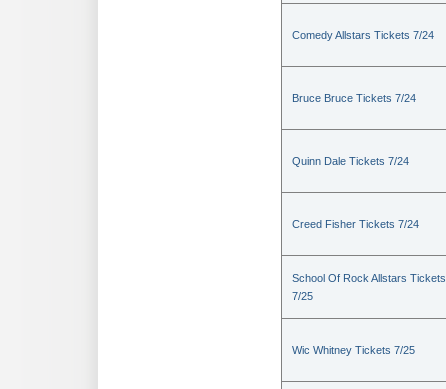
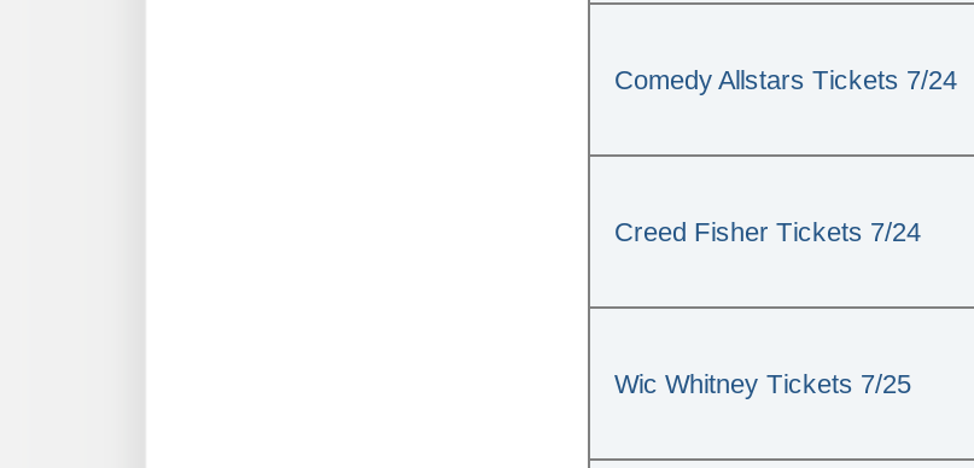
- Bruce Bruce Tickets 7/24

- Quinn Dale Tickets 7/24

- School Of Rock Allstars Tickets
- 7/25
